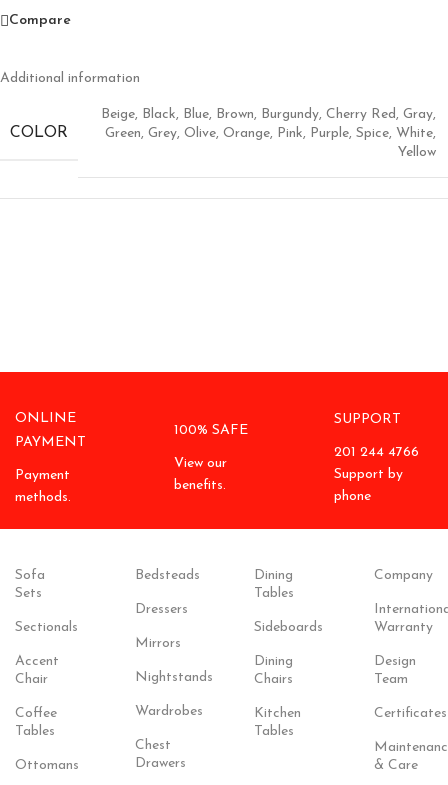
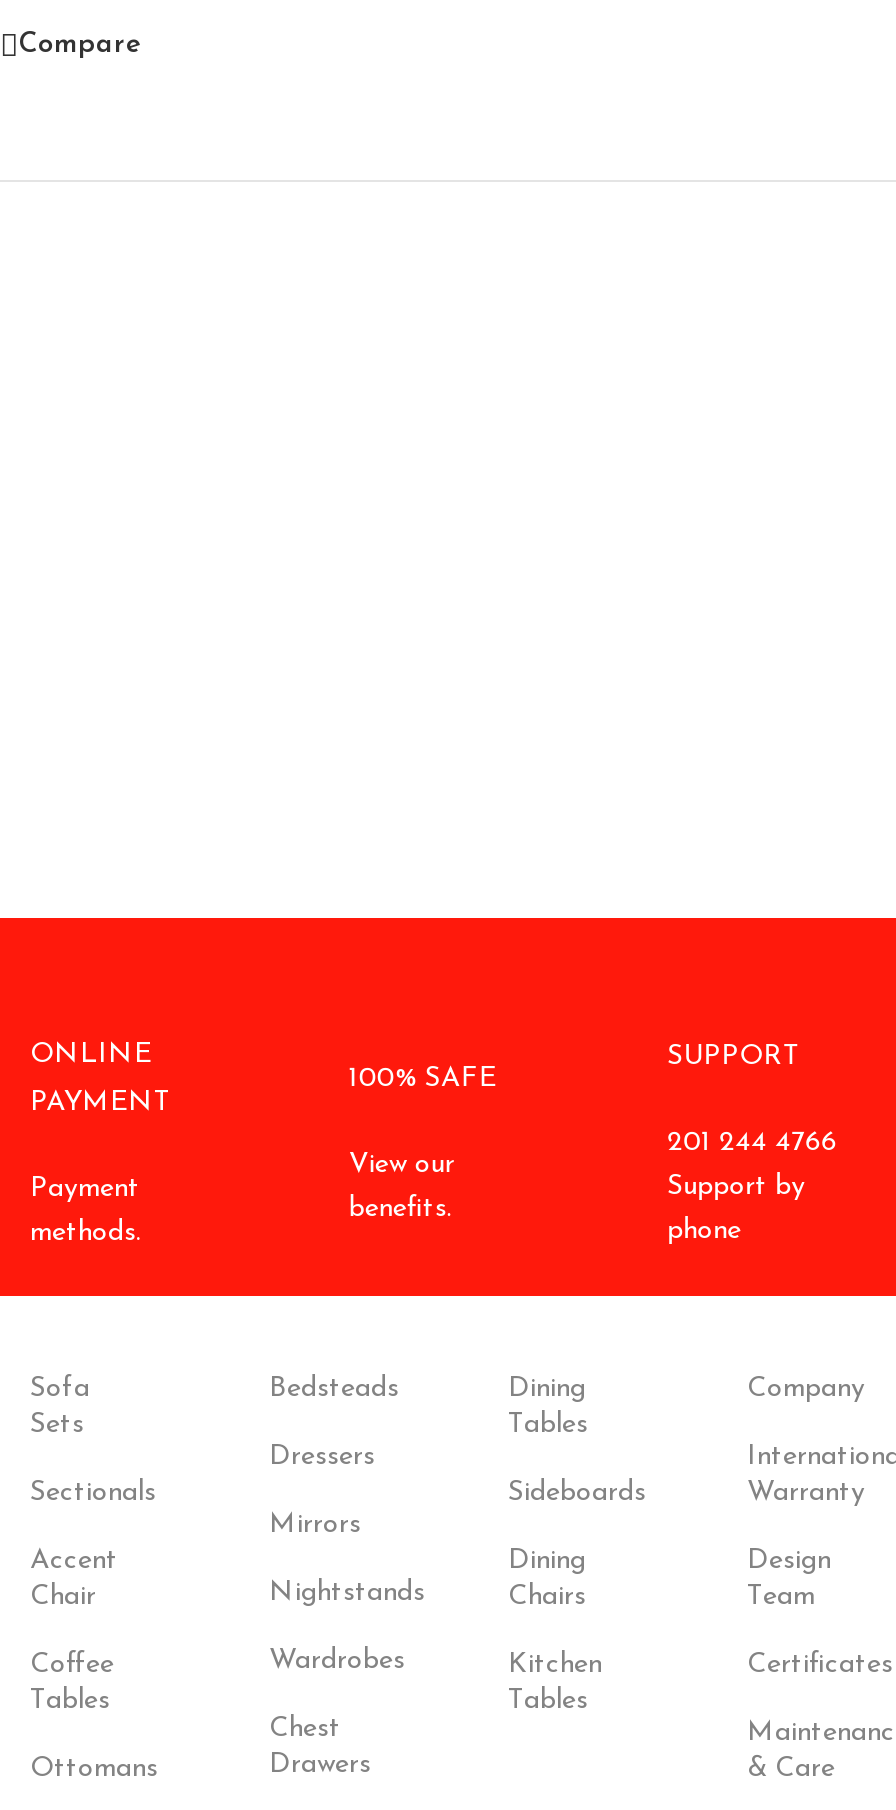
- Additional information
- COLOR

- Beige, Black, Blue, Brown, Burgundy, Cherry Red, Gray,
- Green, Grey, Olive, Orange, Pink, Purple, Spice, White,
- Yellow
